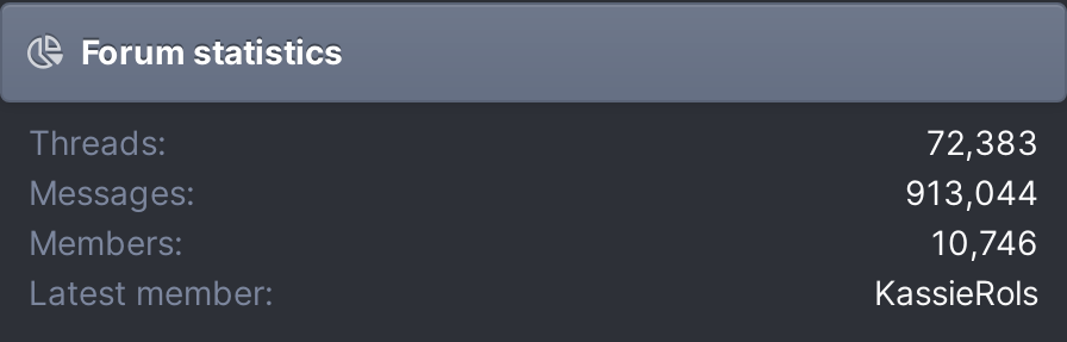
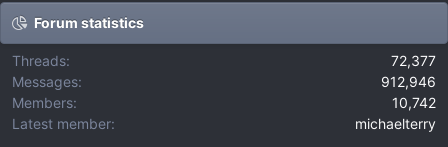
- 72,383
+ 72,377

- 913,044
+ 912,946

- 10,746
+ 10,742

- KassieRols
+ michaelterry
